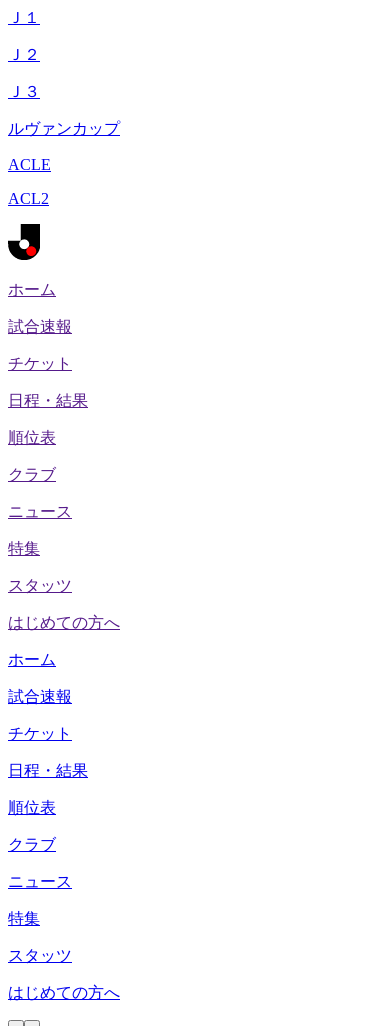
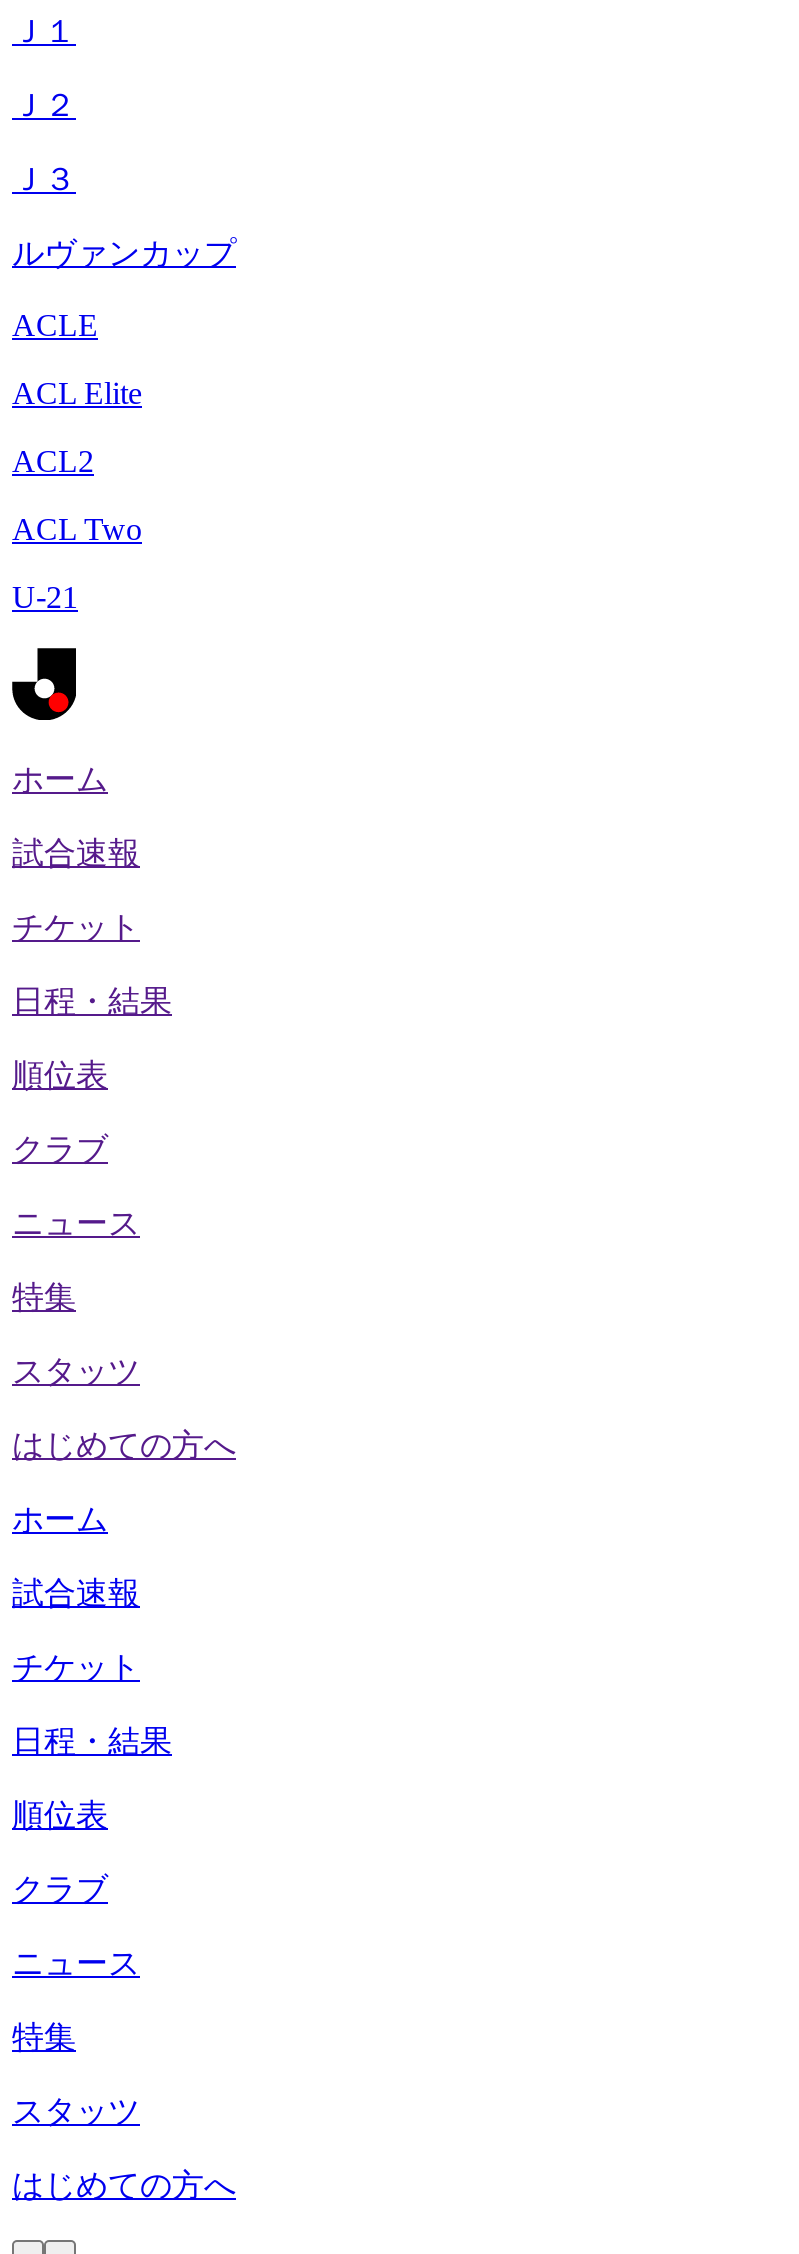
+ ACL Elite

+ ACL Two
+ U-21
